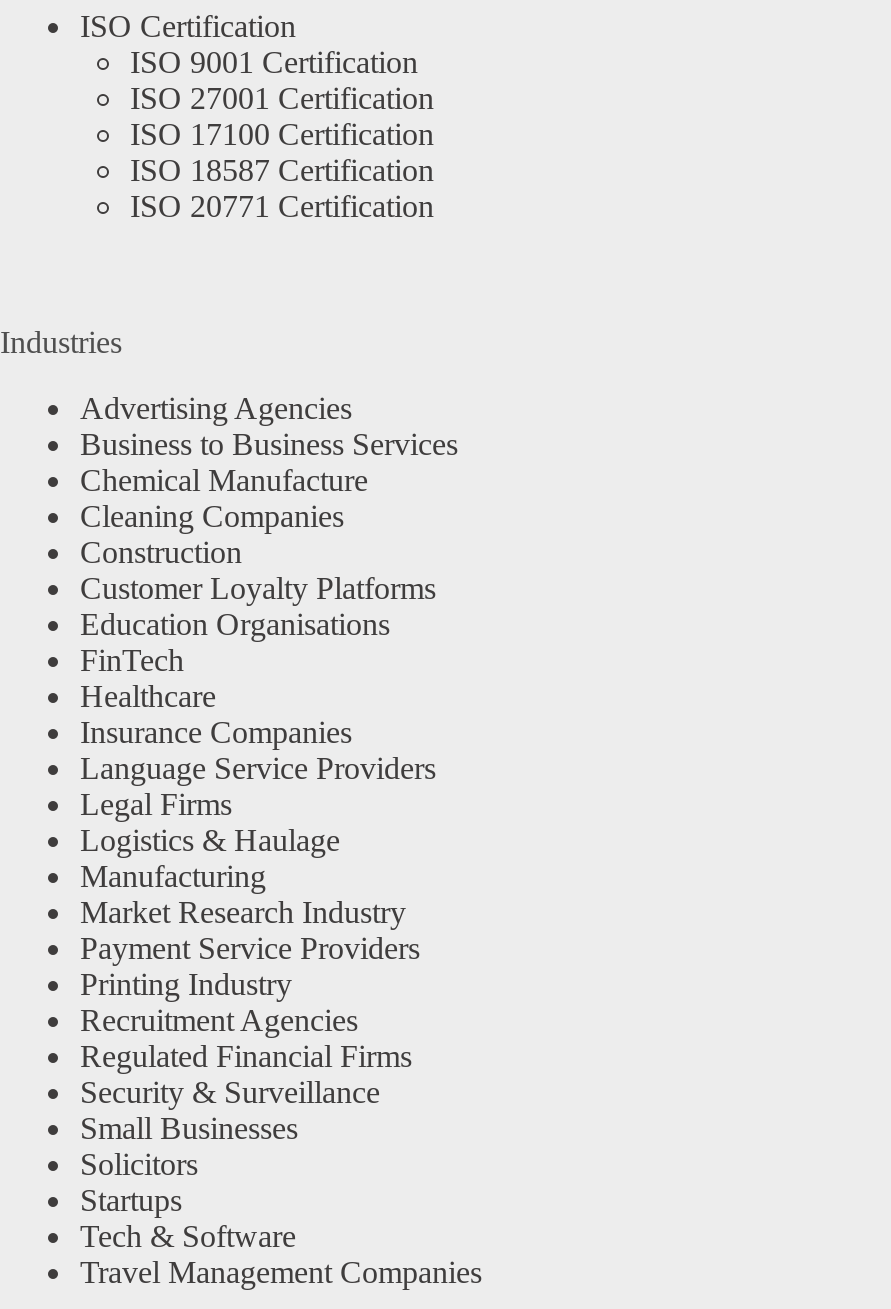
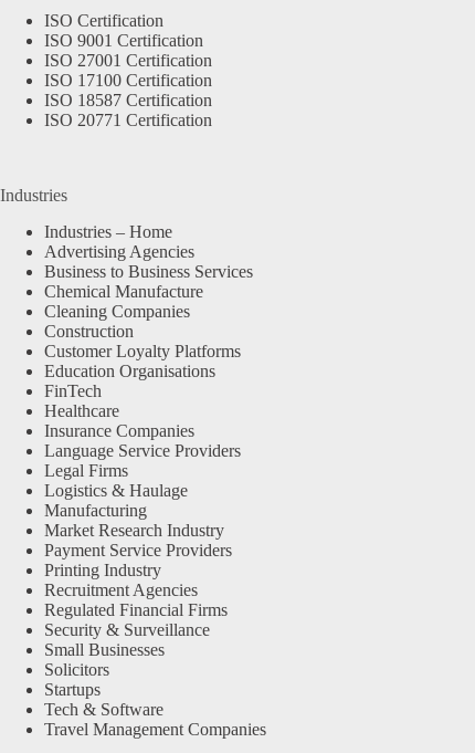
+ Industries – Home
